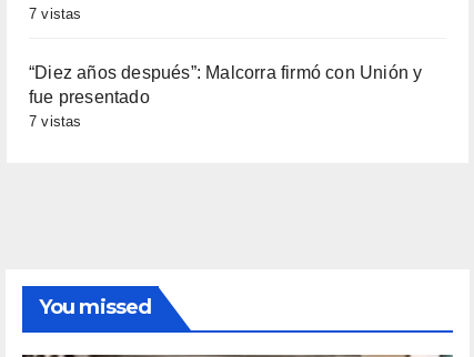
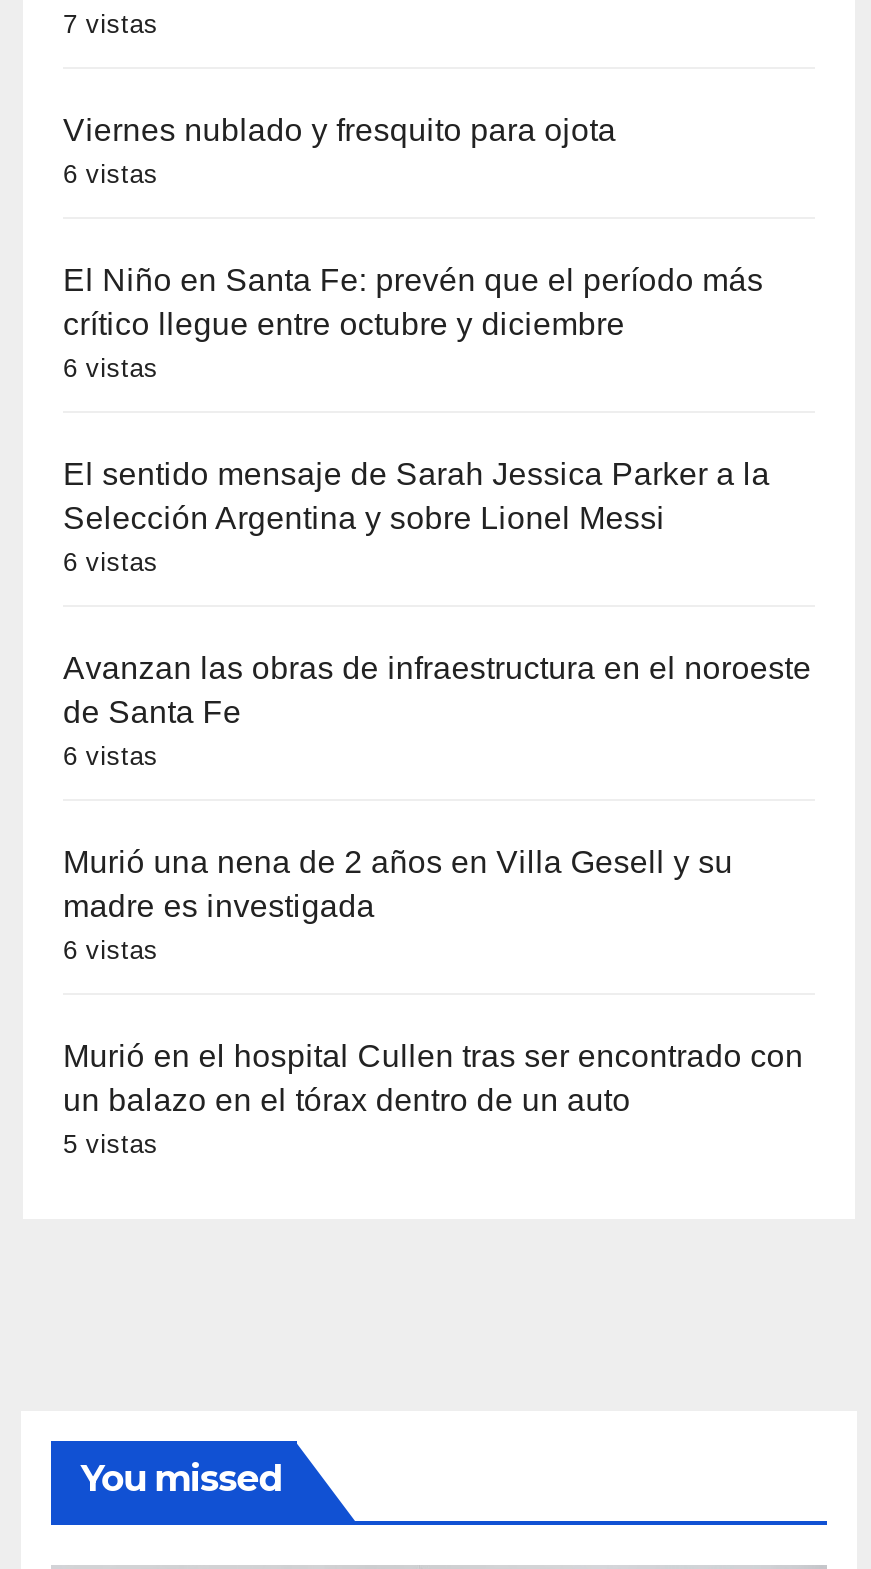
- “Diez años después”: Malcorra firmó con Unión y
- fue presentado
- 7 vistas
+ Viernes nublado y fresquito para ojota
+ 6 vistas
+ El Niño en Santa Fe: prevén que el período más
+ crítico llegue entre octubre y diciembre
+ 6 vistas
+ El sentido mensaje de Sarah Jessica Parker a la
+ Selección Argentina y sobre Lionel Messi
+ 6 vistas
+ Avanzan las obras de infraestructura en el noroeste
+ de Santa Fe
+ 6 vistas
+ Murió una nena de 2 años en Villa Gesell y su
+ madre es investigada
+ 6 vistas
+ Murió en el hospital Cullen tras ser encontrado con
+ un balazo en el tórax dentro de un auto
+ 5 vistas
